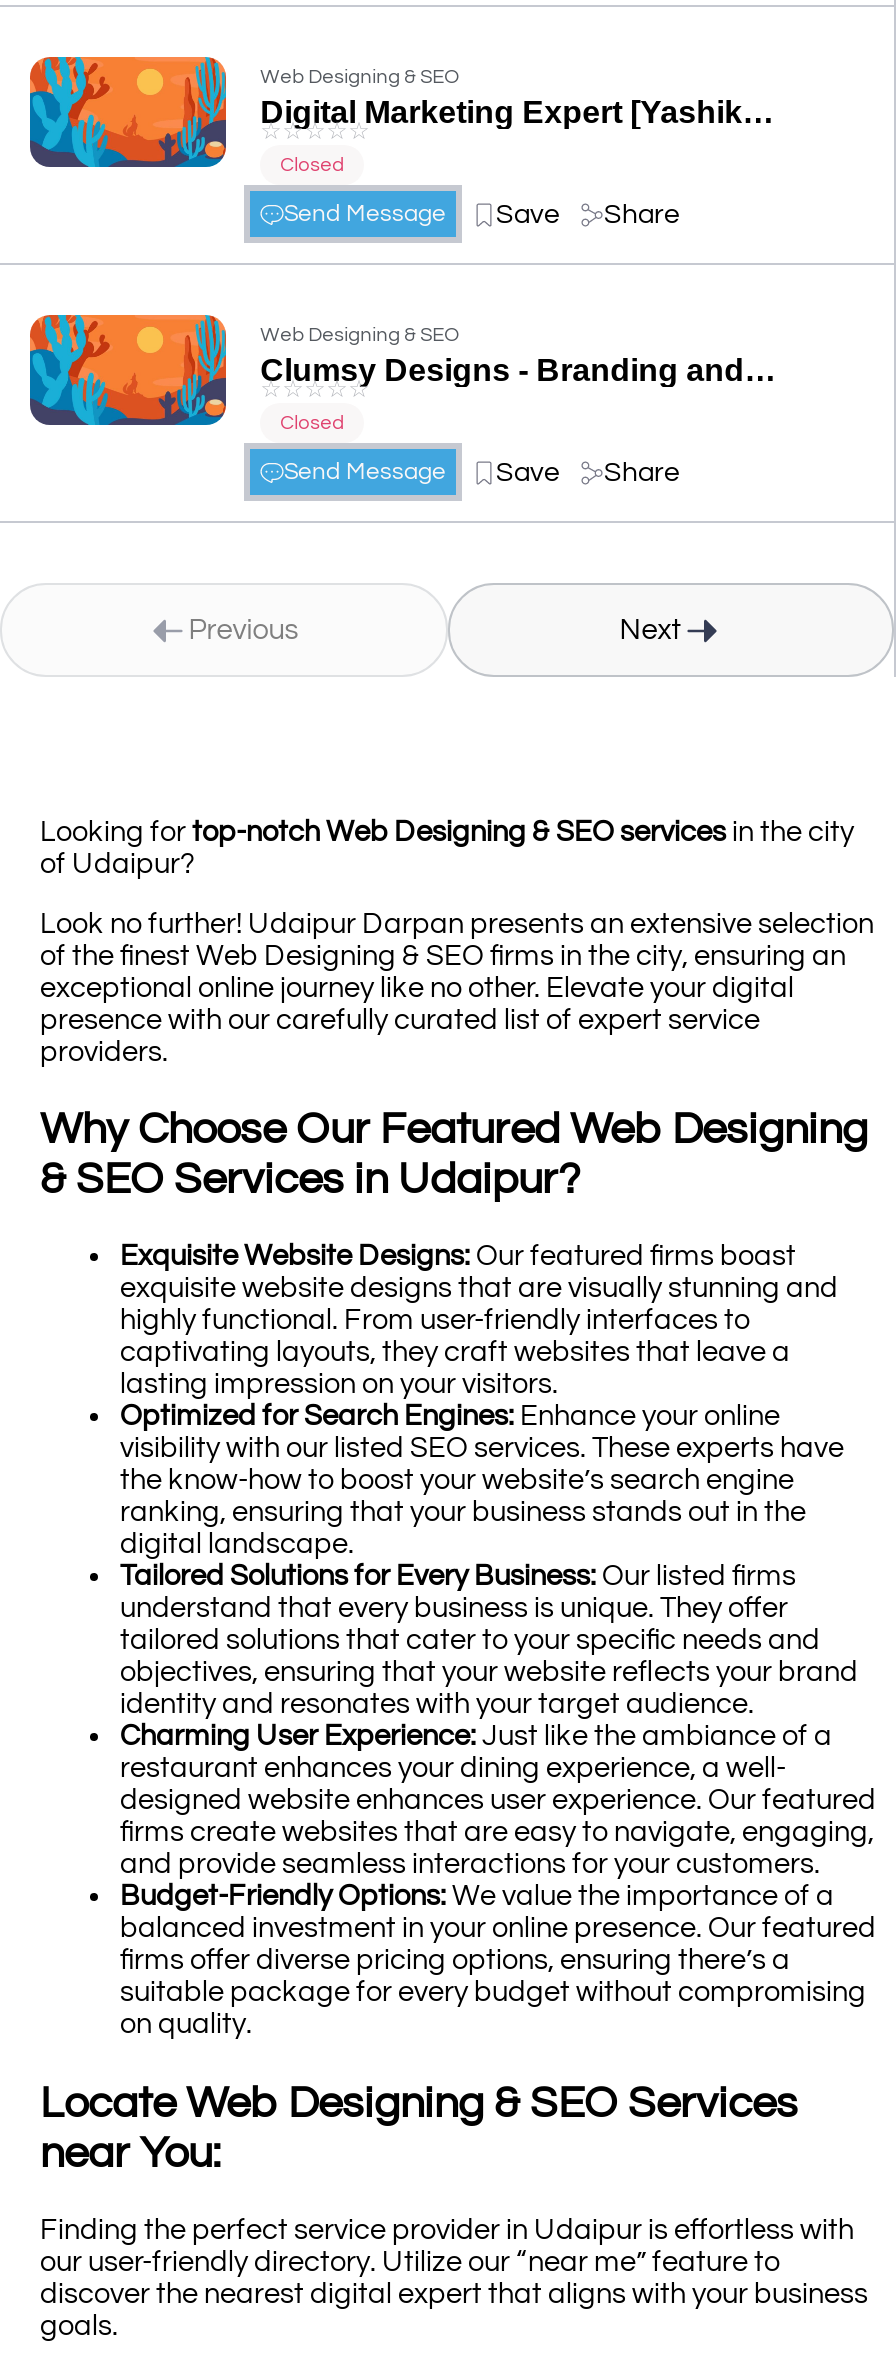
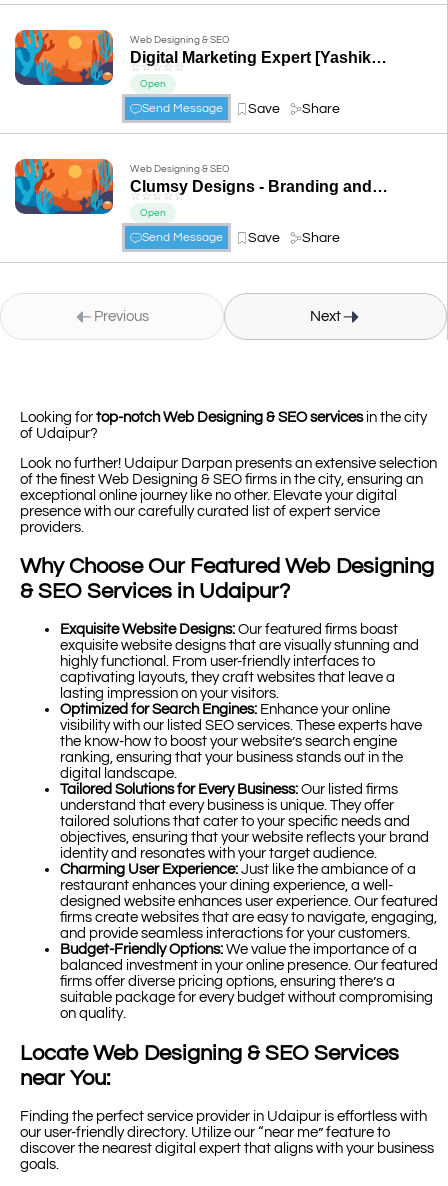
- Closed
+ Open

- Closed
+ Open
